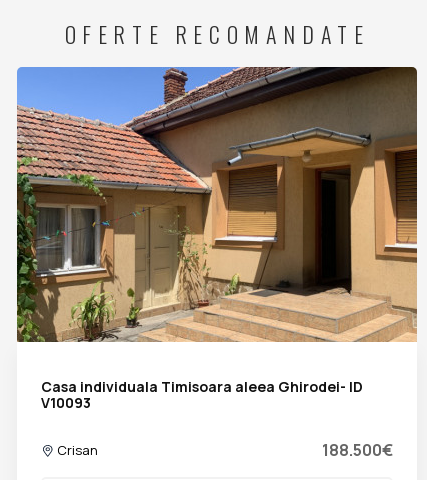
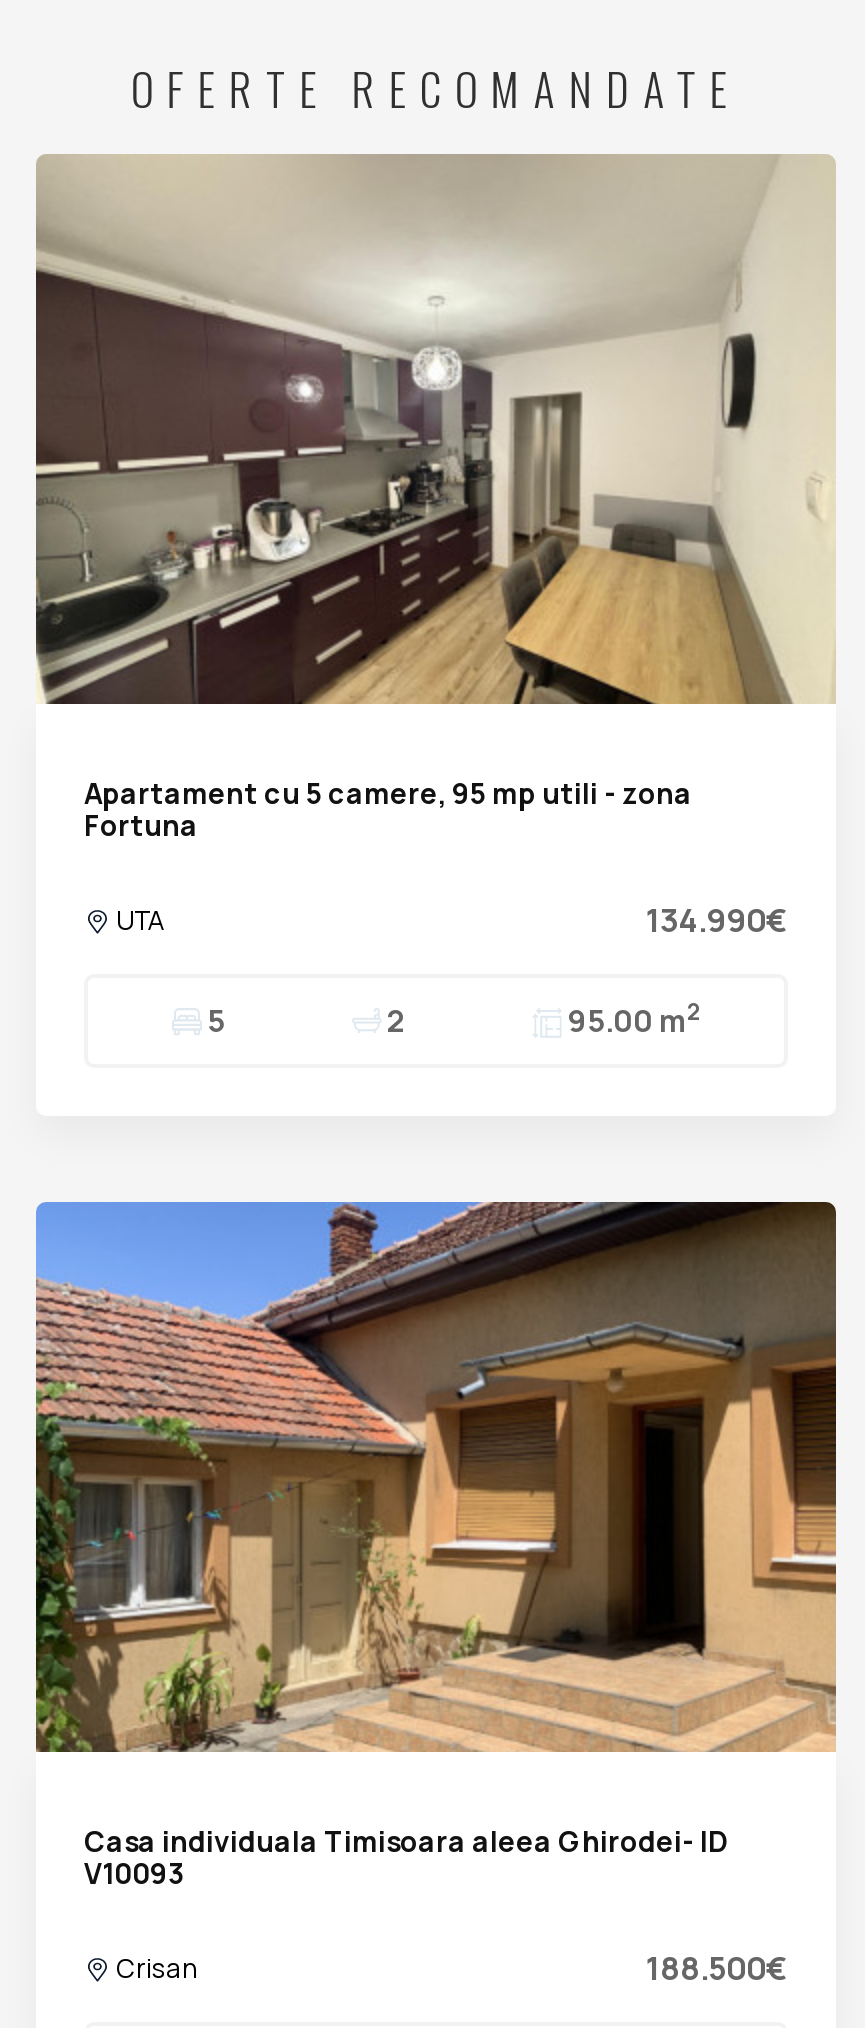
+ [image]
+ Apartament cu 5 camere, 95 mp utili - zona
+ Fortuna
+ UTA
+ 134.990€
+ 5
+ 2
+ 95.00 m2
